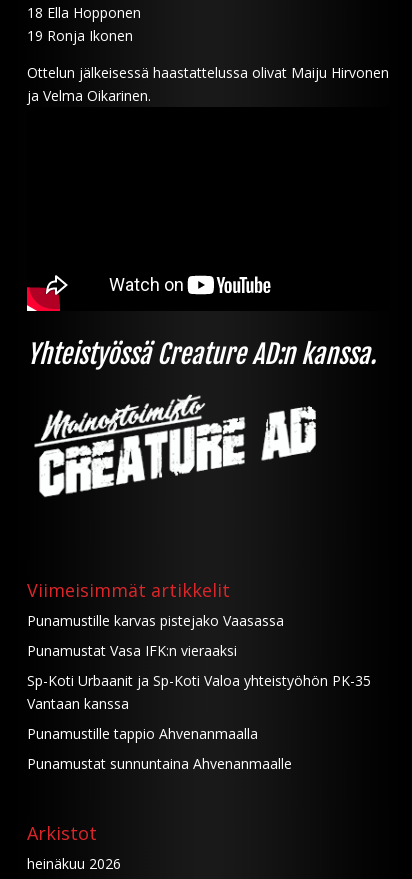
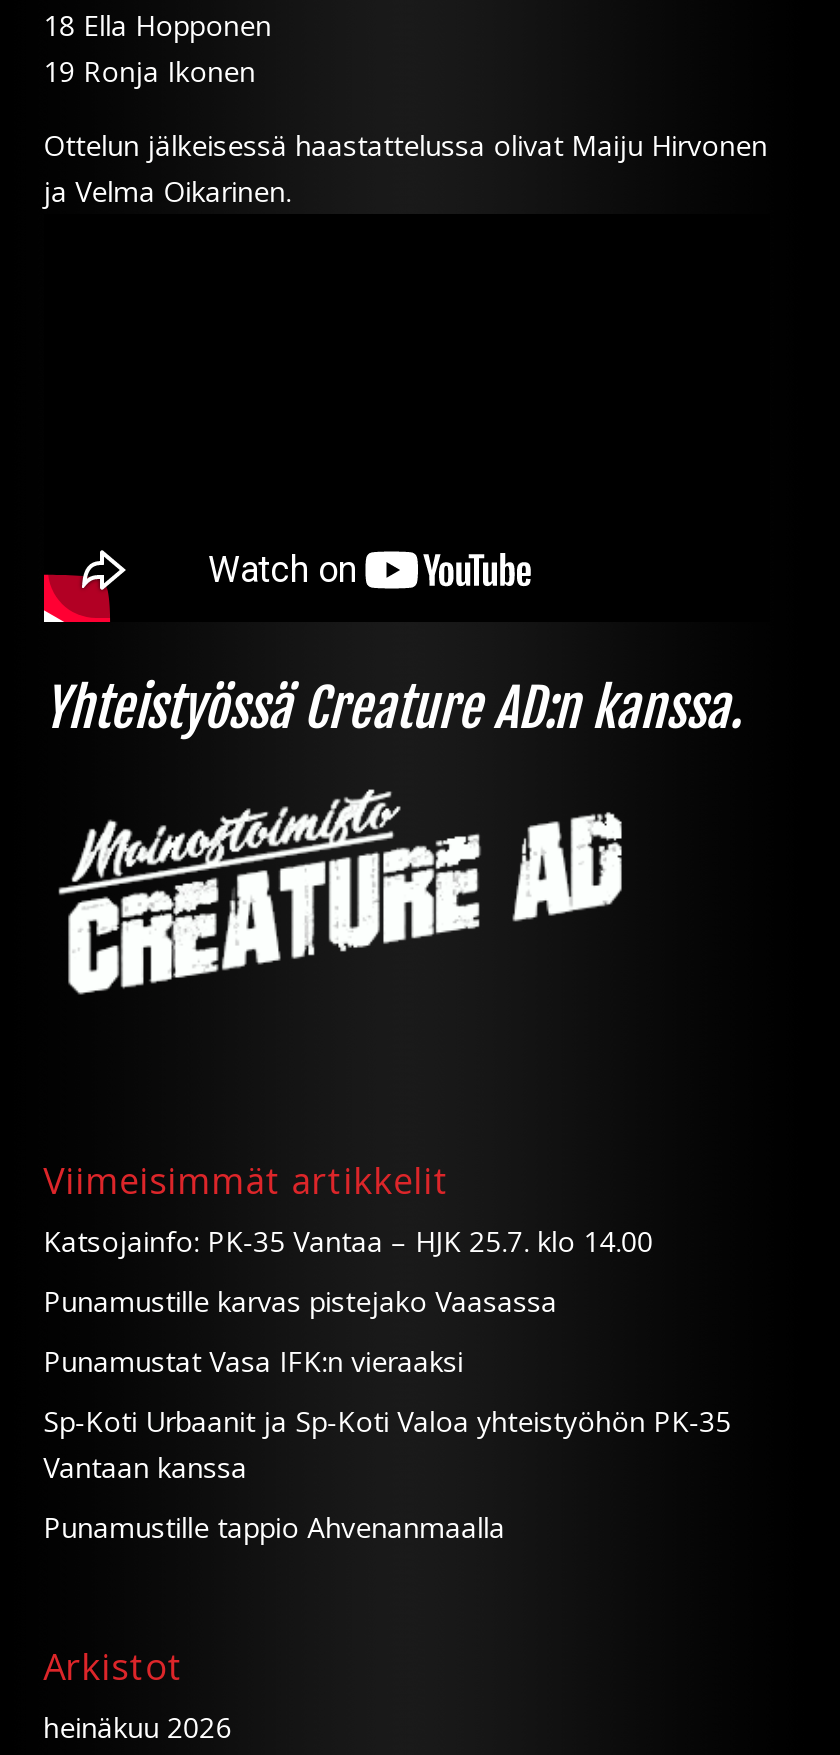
+ Katsojainfo: PK-35 Vantaa – HJK 25.7. klo 14.00

moved down: Punamustille karvas pistejako Vaasassa | Punamustat Vasa IFK:n vieraaksi | Sp-Koti Urbaanit ja Sp-Koti Valoa yhteistyöhön PK-35 | Vantaan kanssa | Punamustille tappio Ahvenanmaalla

- Punamustat sunnuntaina Ahvenanmaalle
